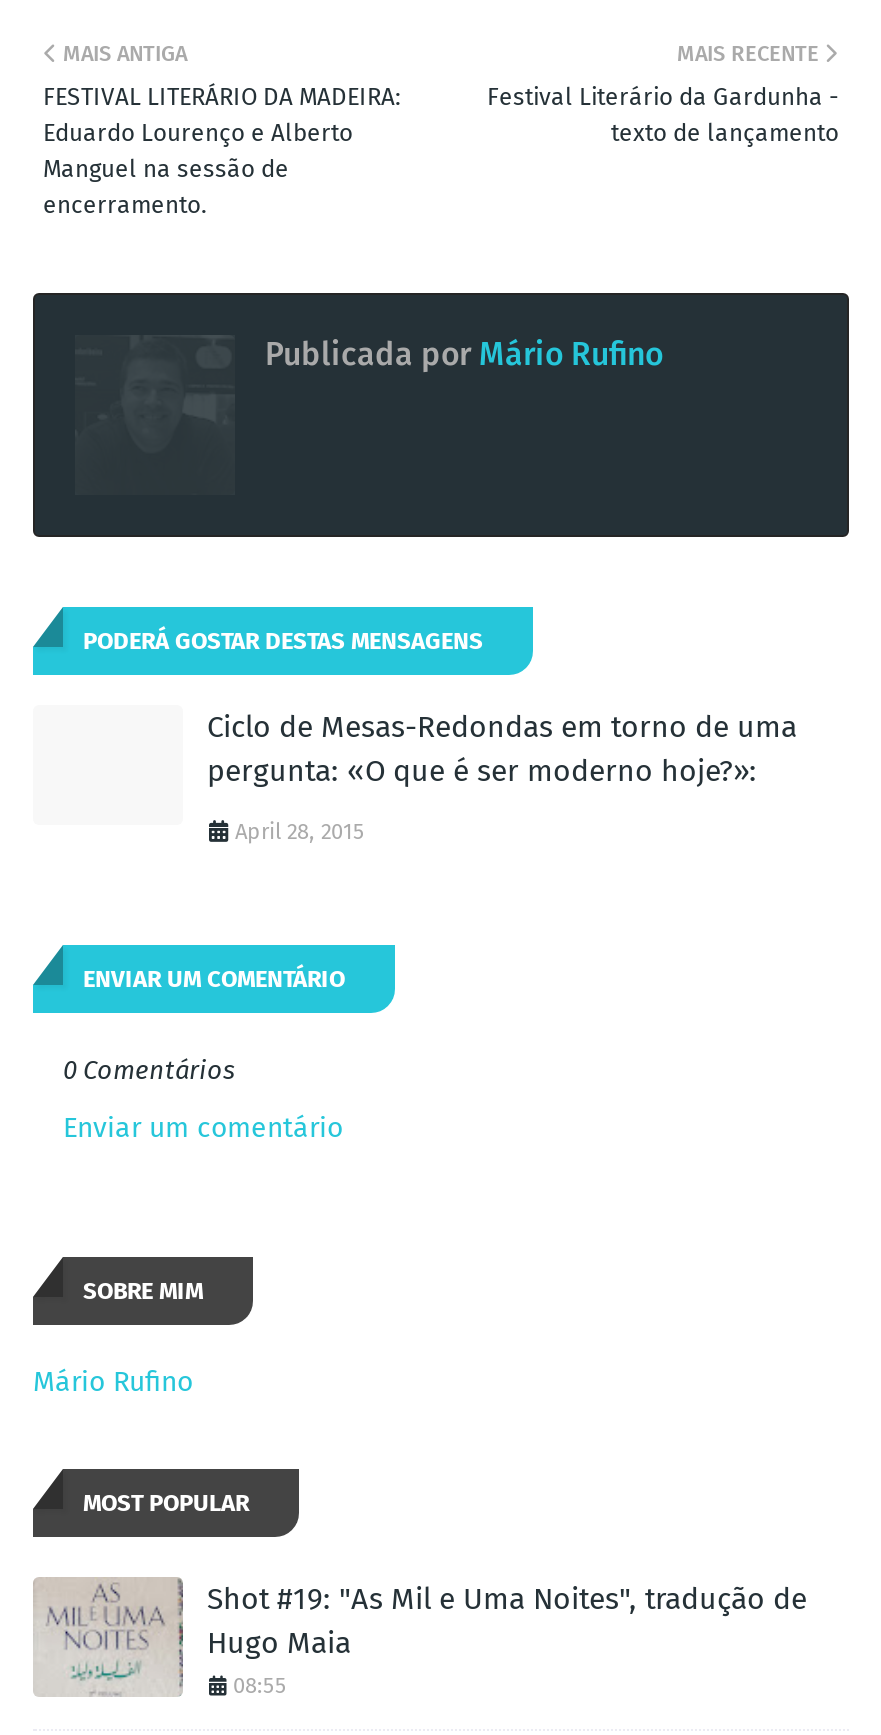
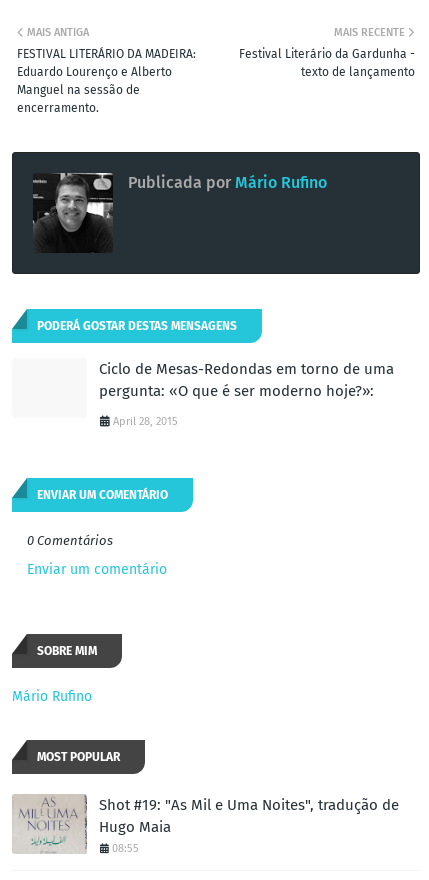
+ [image]
